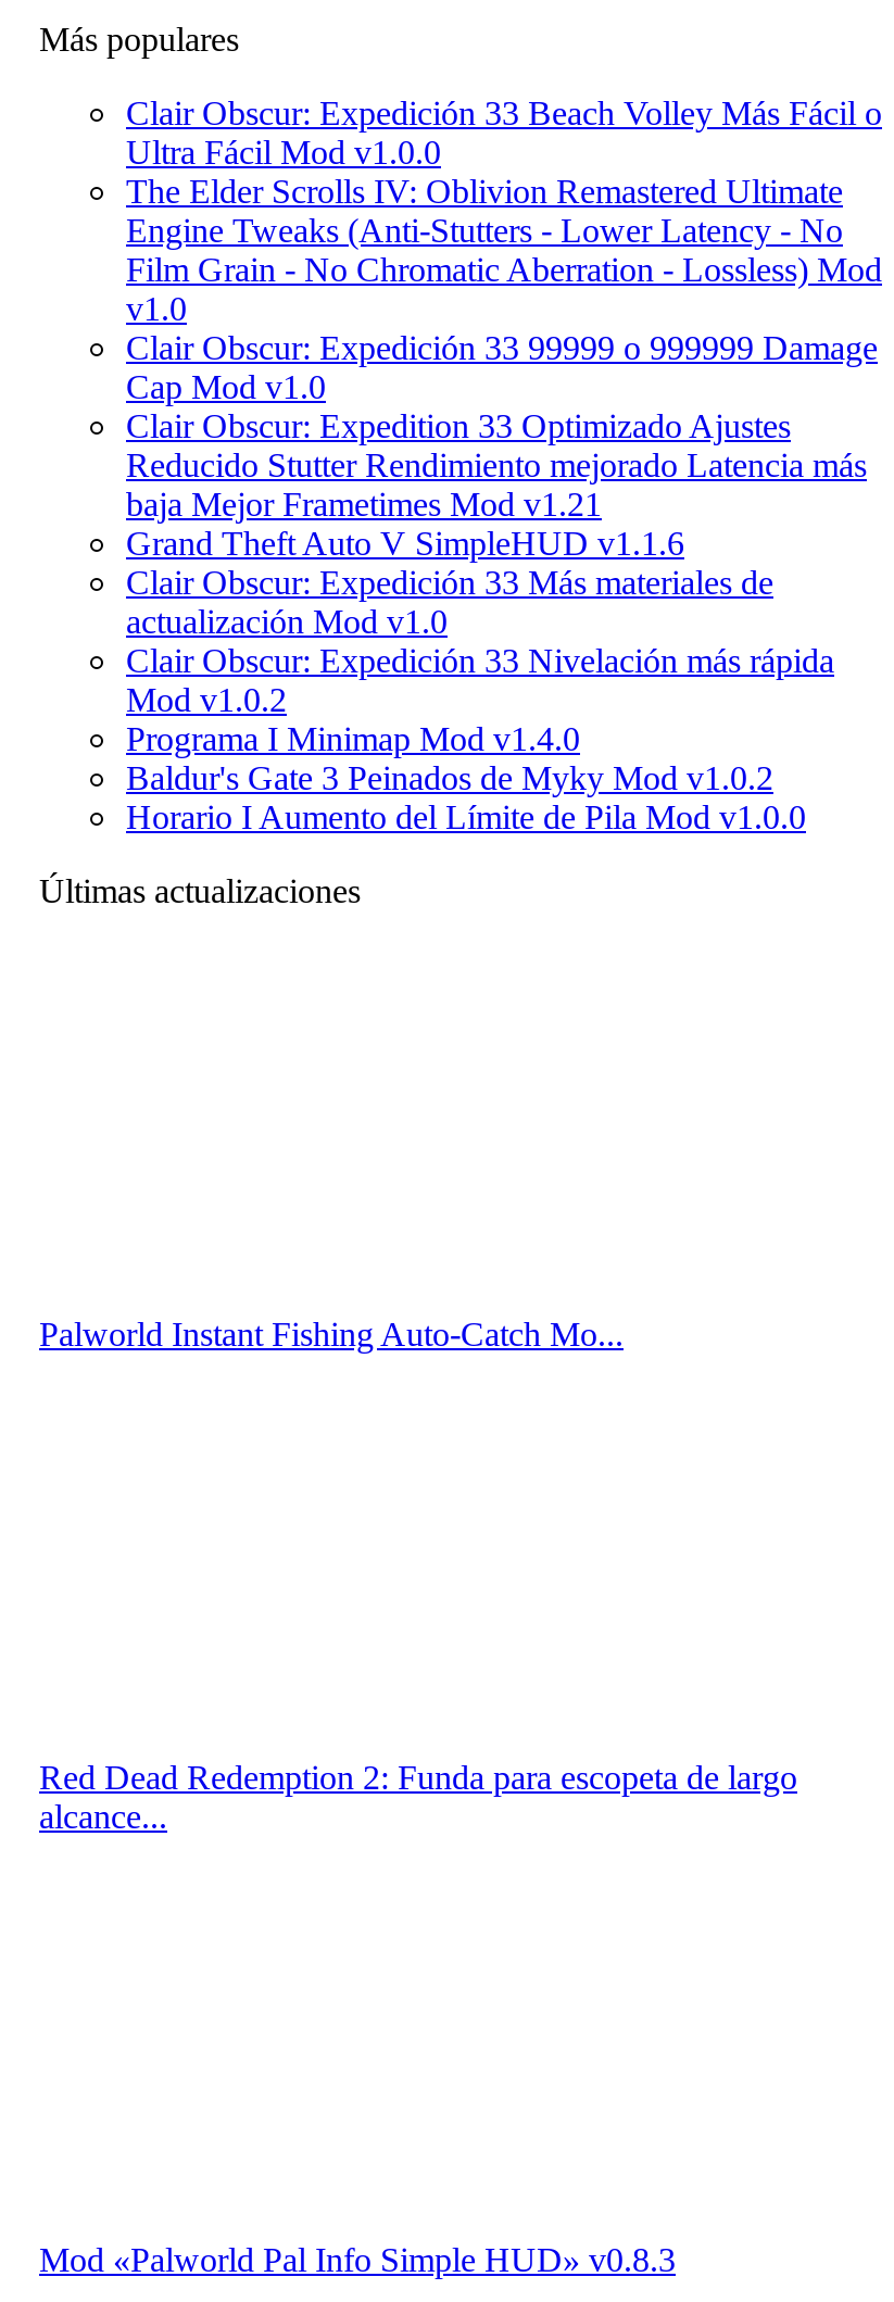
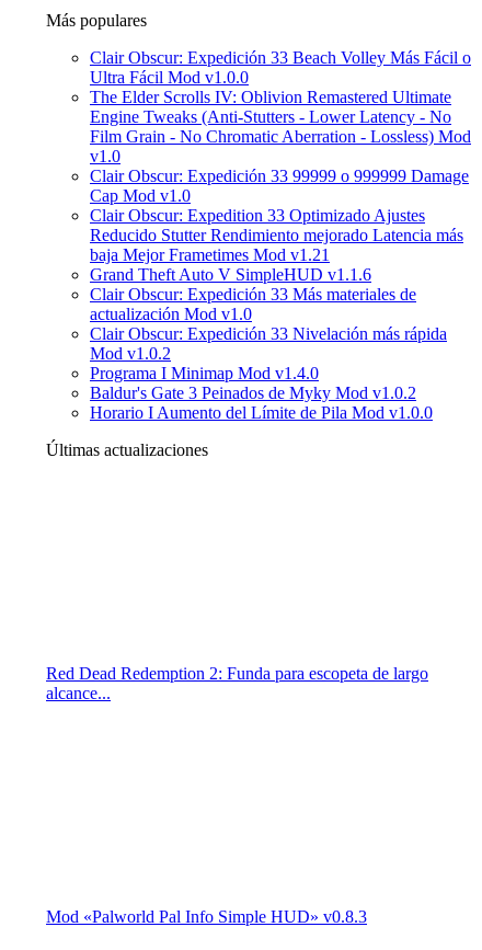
- Palworld Instant Fishing Auto-Catch Mo...
